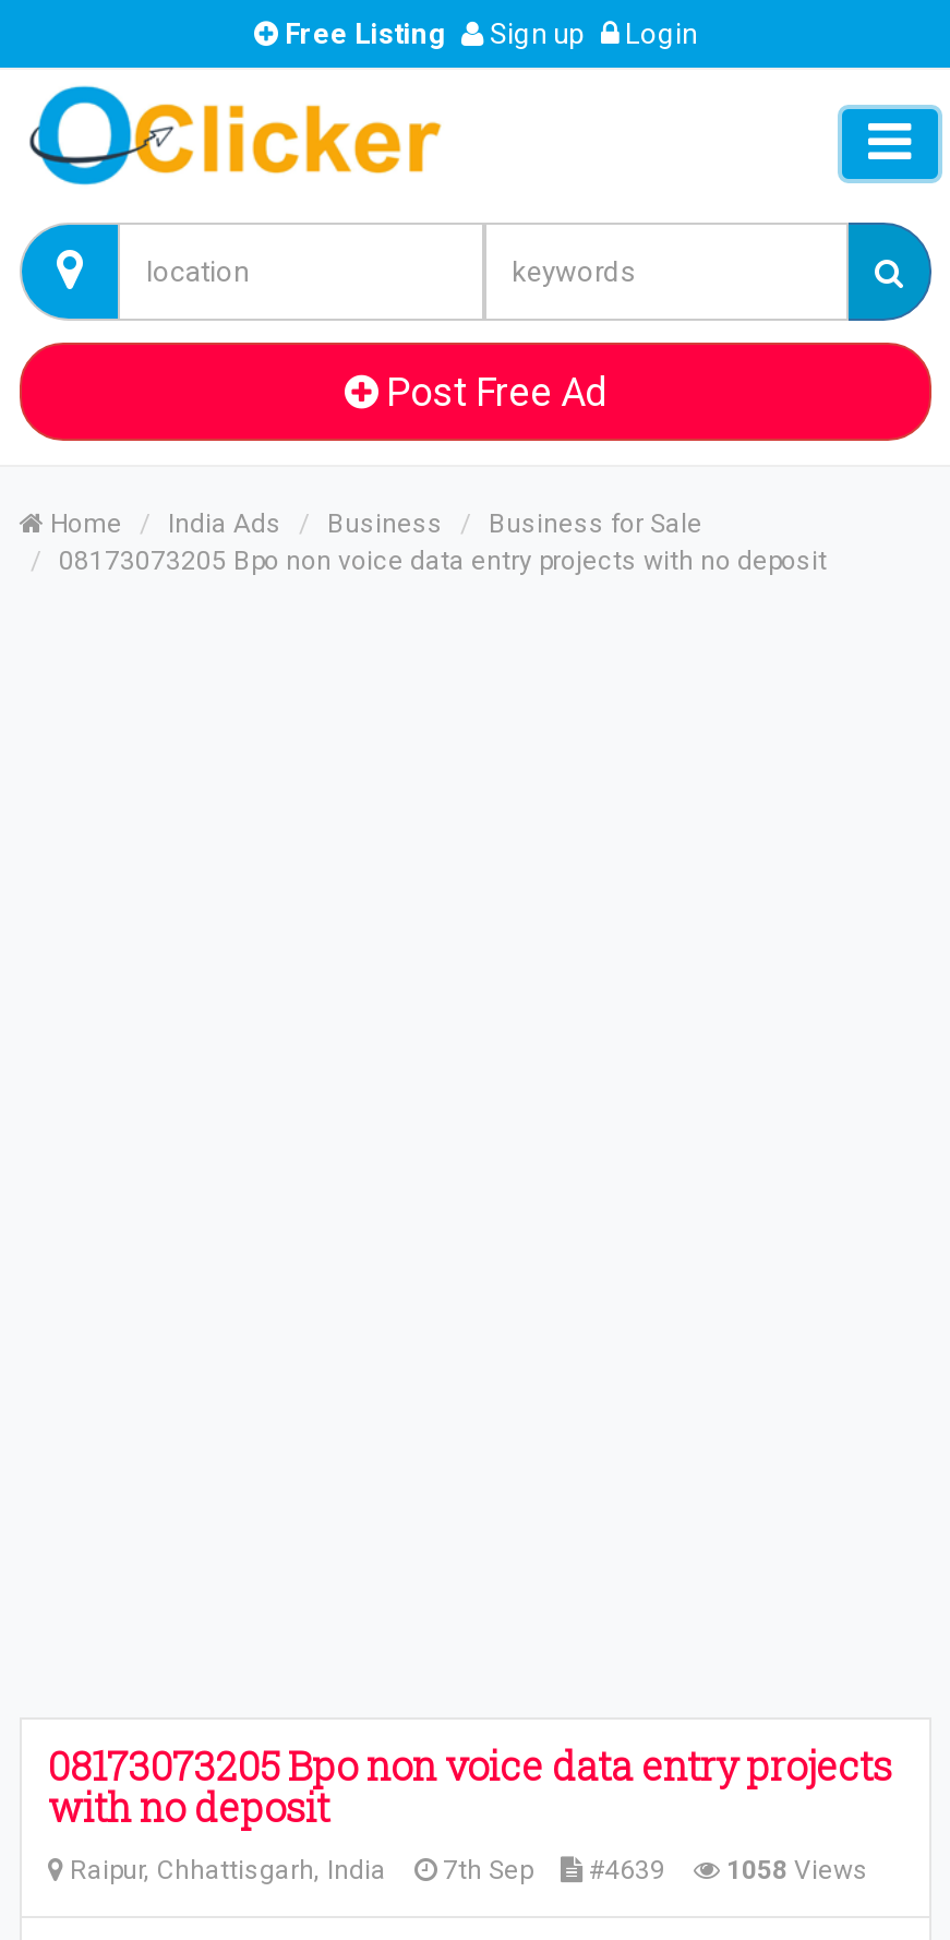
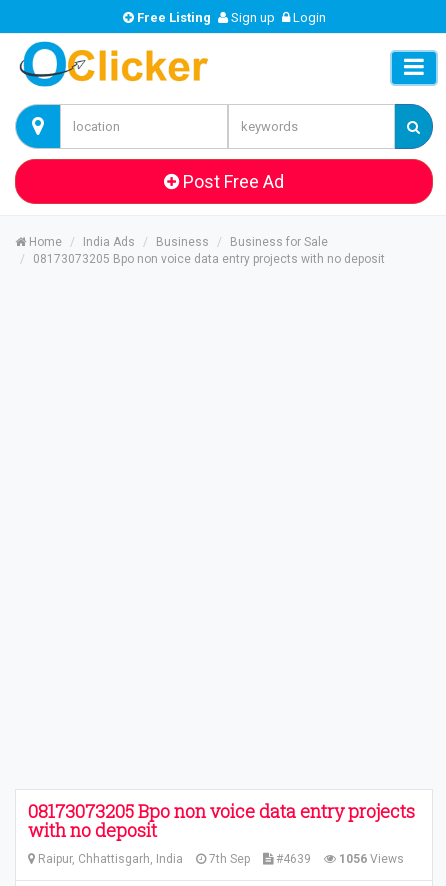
- Raipur, Chhattisgarh, India 7th Sep #4639 1058 Views
+ Raipur, Chhattisgarh, India 7th Sep #4639 1056 Views
